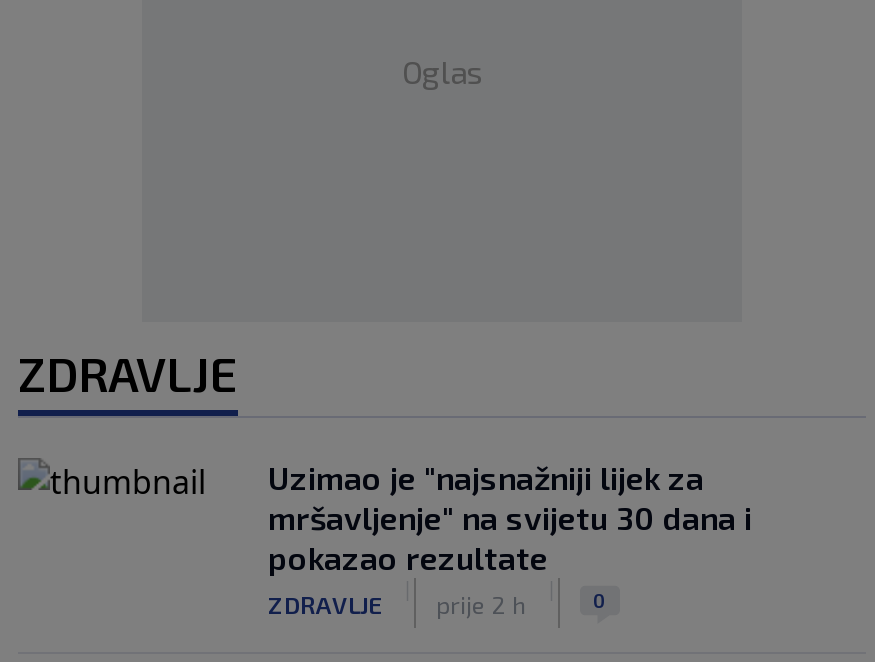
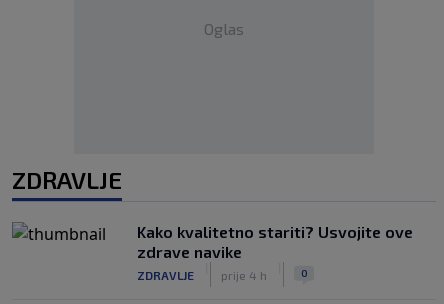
- Uzimao je "najsnažniji lijek za
- mršavljenje" na svijetu 30 dana i
- pokazao rezultate
+ Kako kvalitetno stariti? Usvojite ove
+ zdrave navike

- ZDRAVLJE prije 2 h
+ ZDRAVLJE prije 4 h
